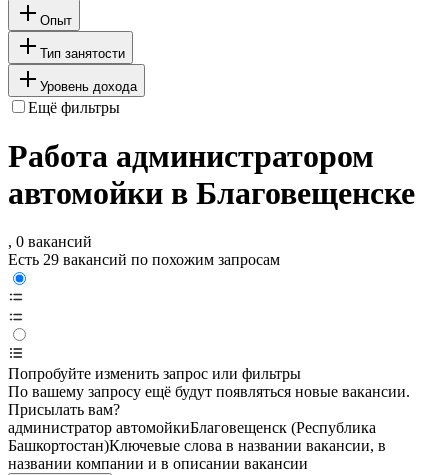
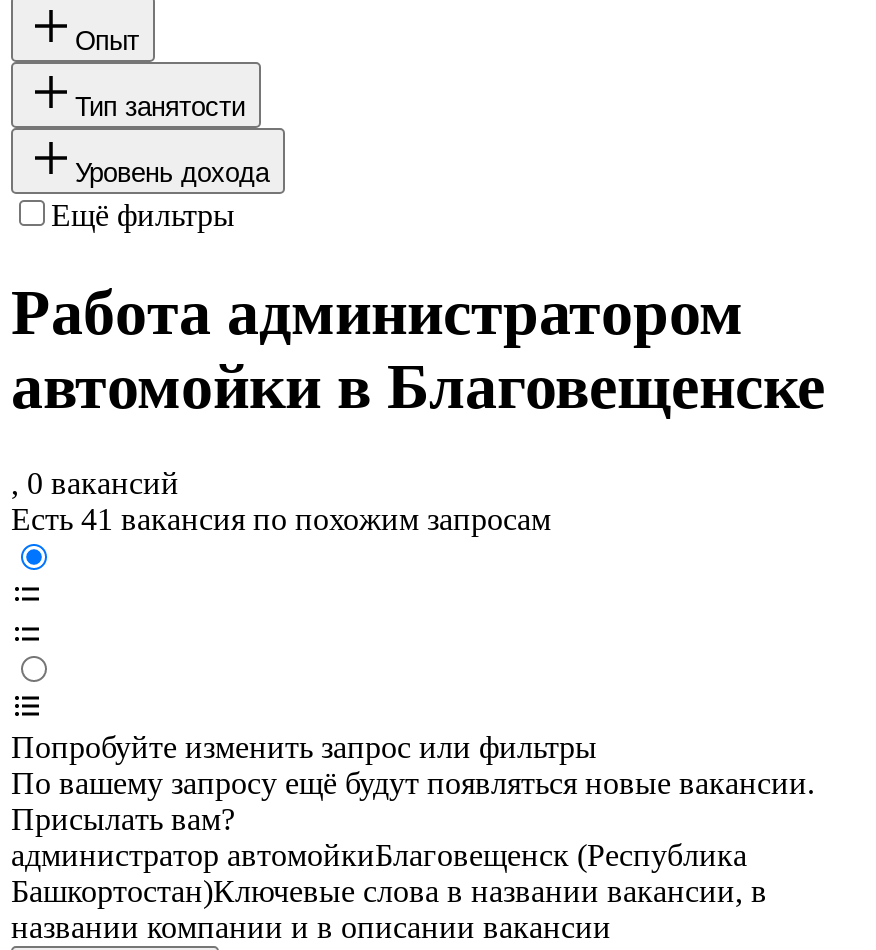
- Есть 29 вакансий по похожим запросам
+ Есть 41 вакансия по похожим запросам
